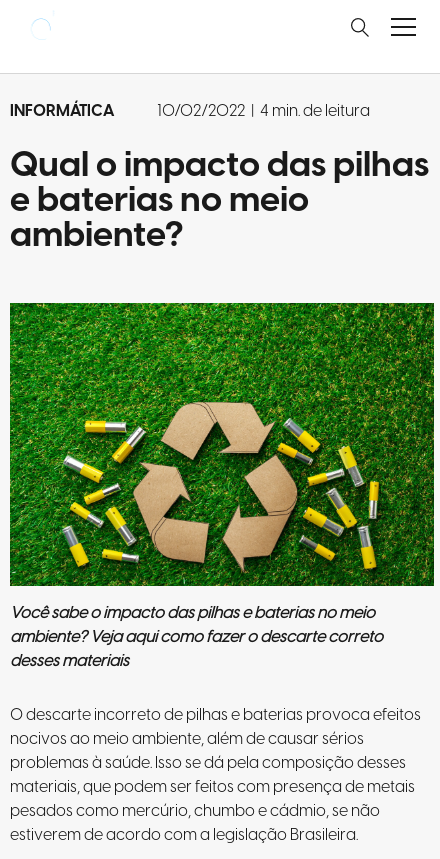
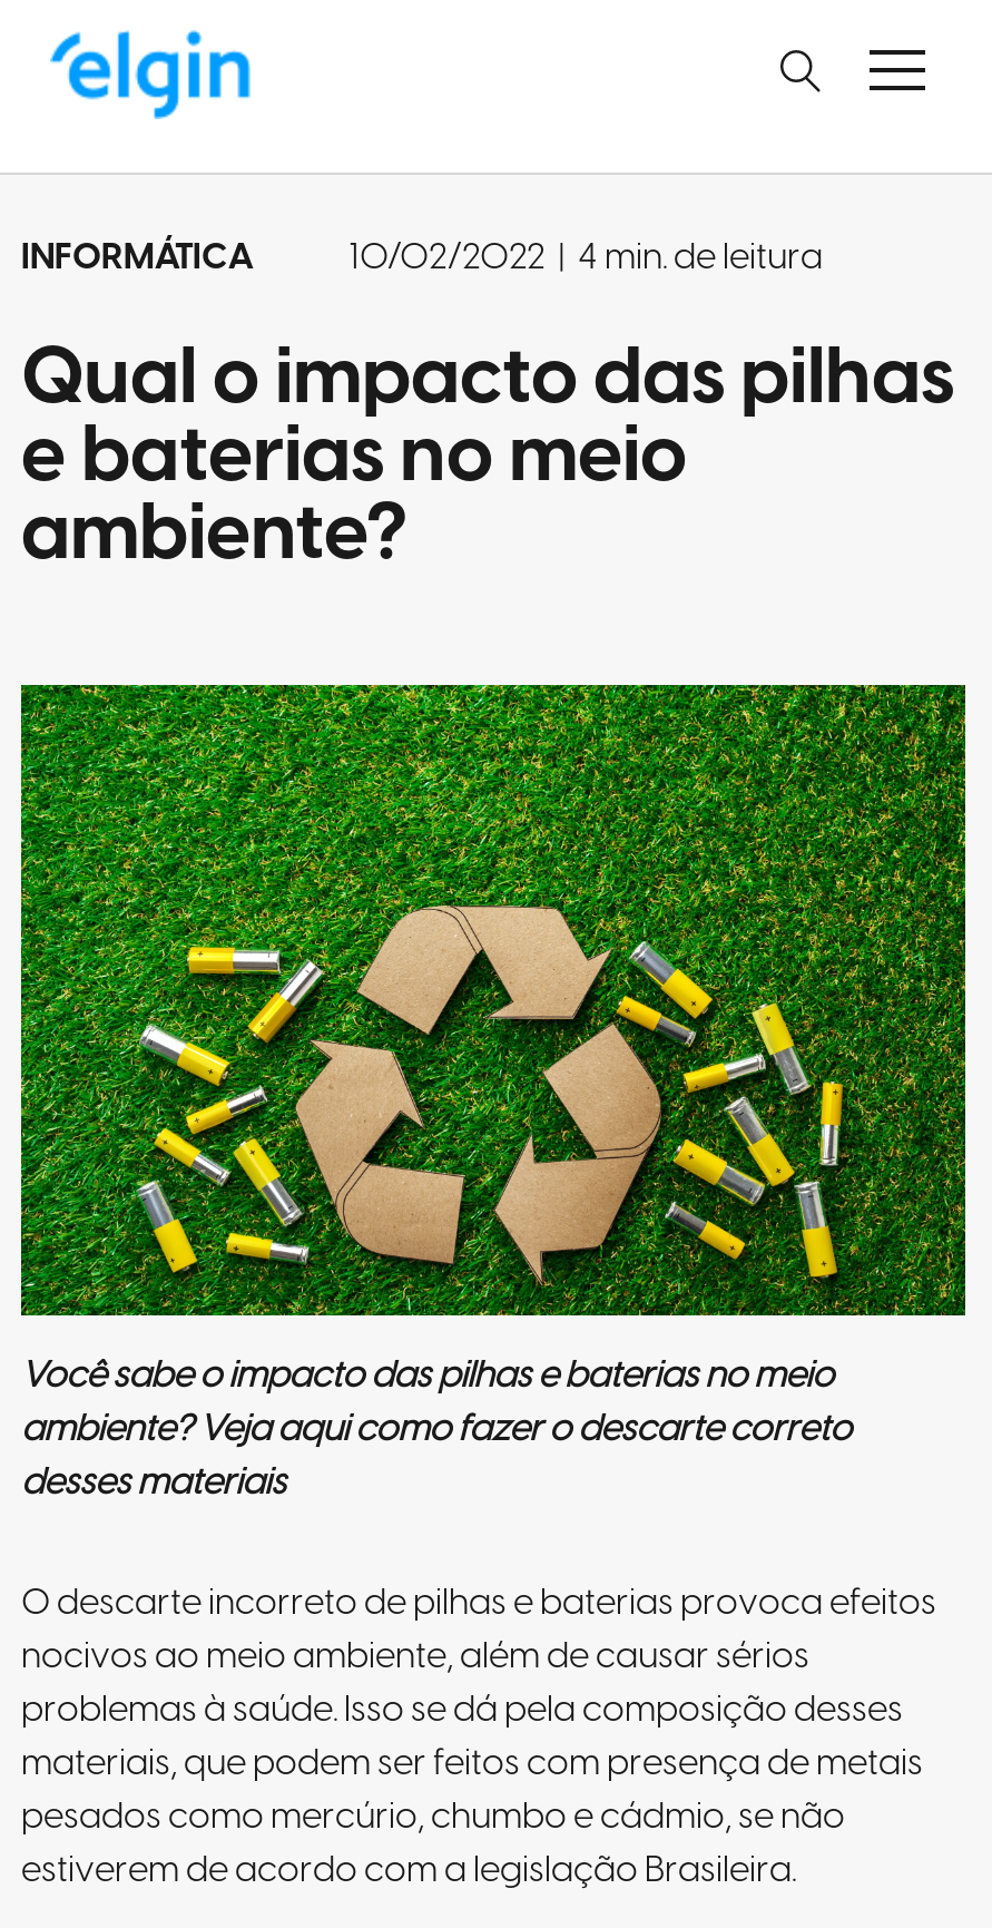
+ [image]
